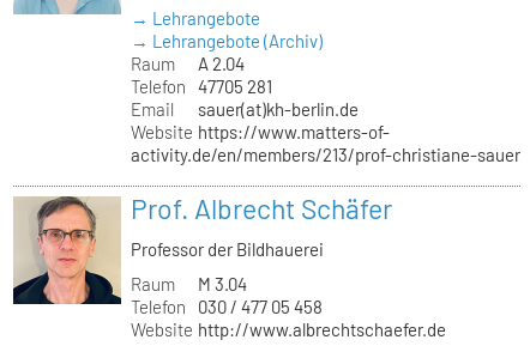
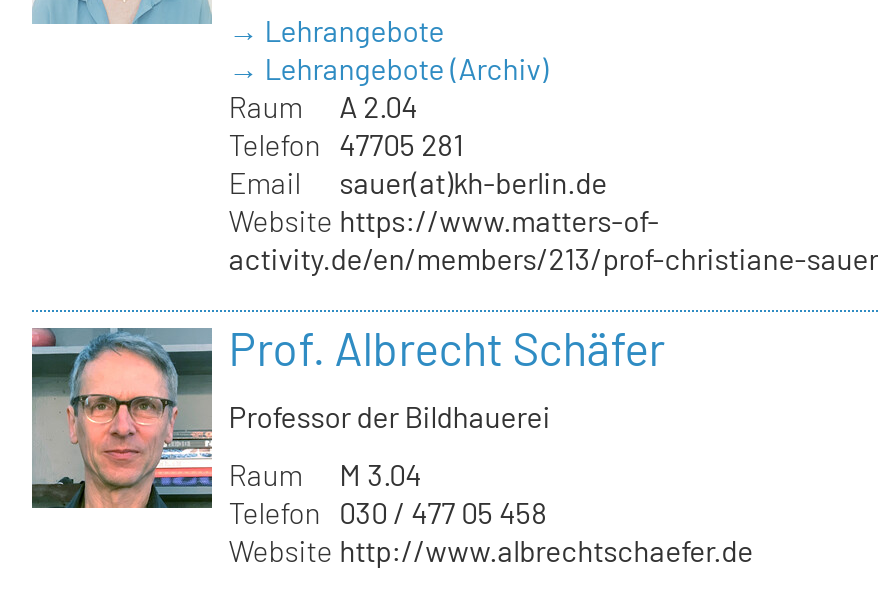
- [image]
+ [image]
